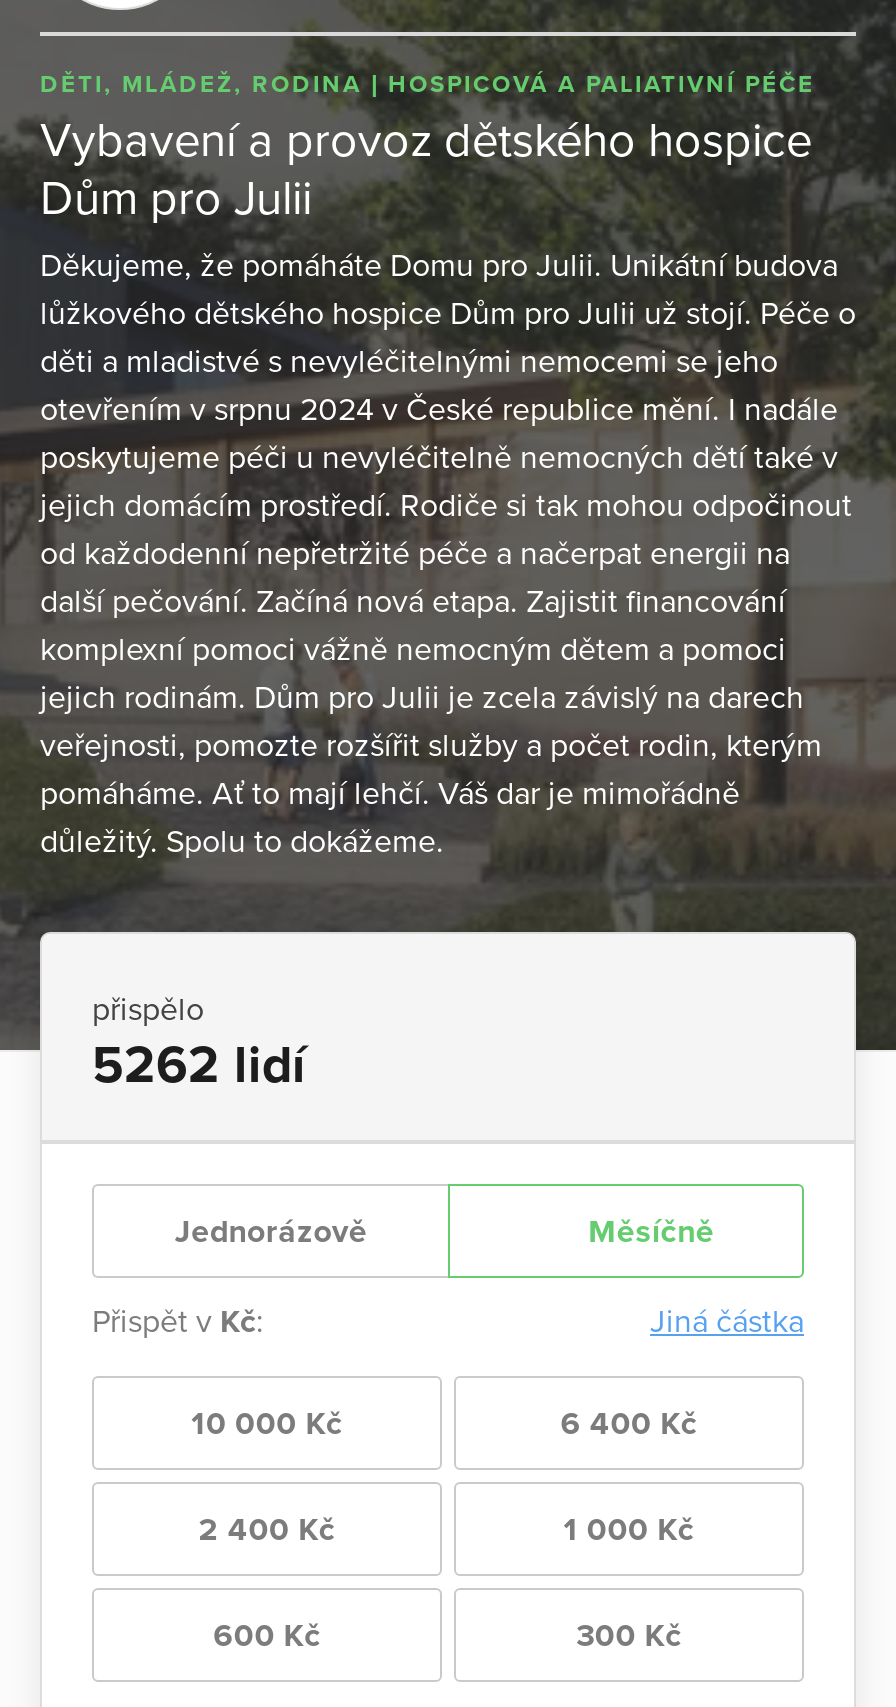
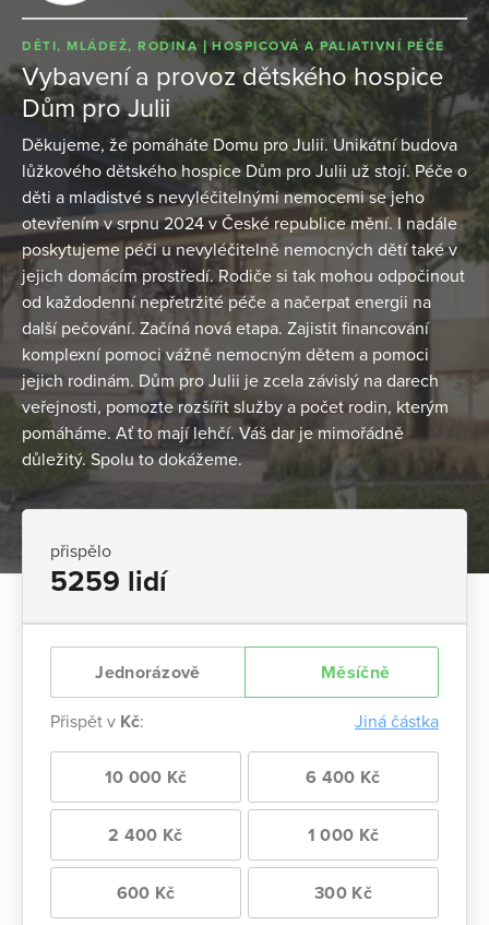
- 5262 lidí
+ 5259 lidí
